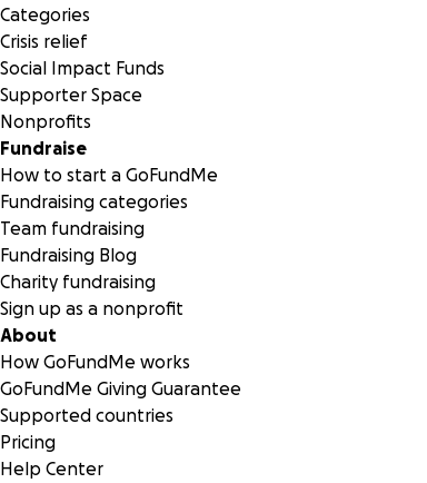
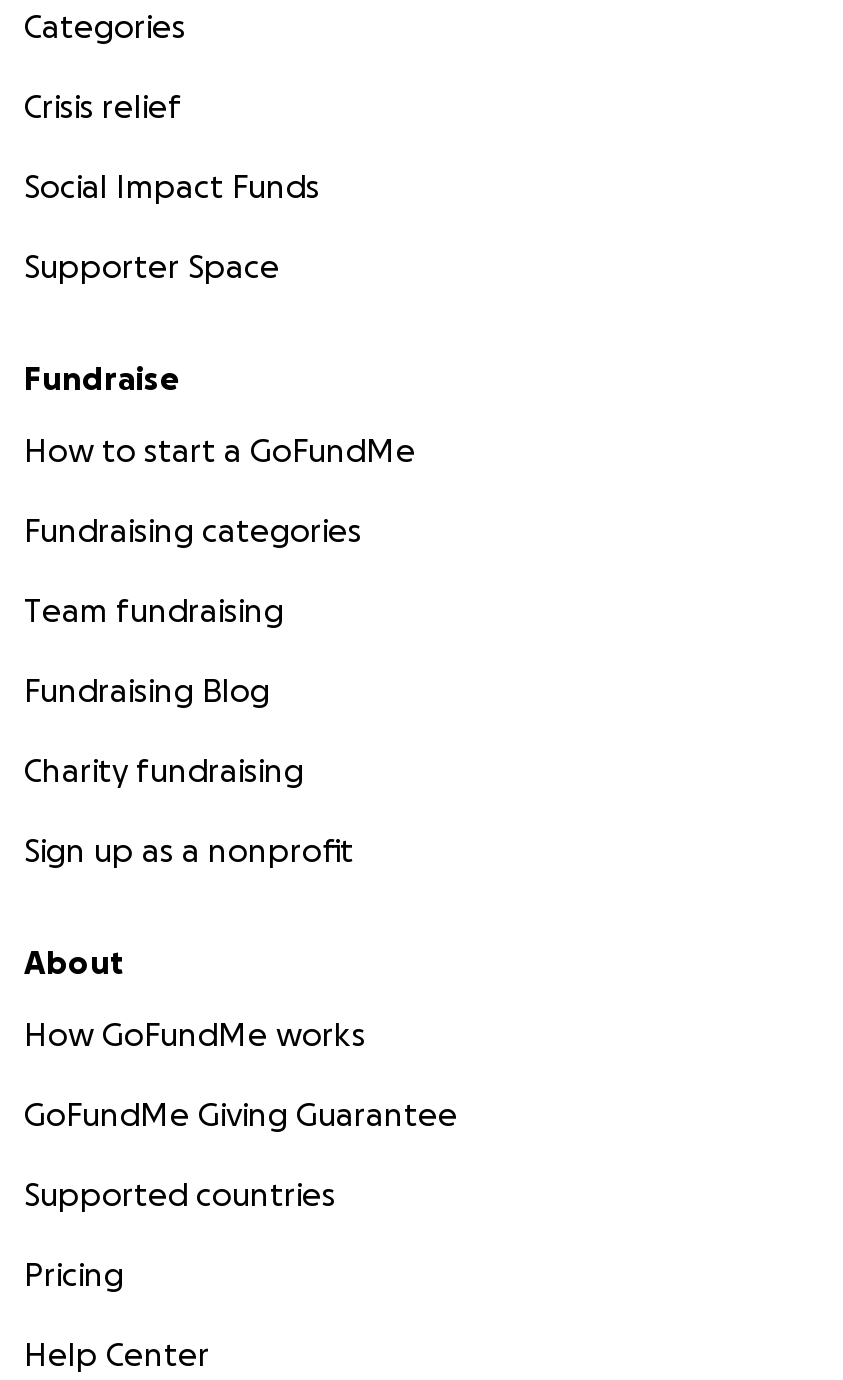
- Nonprofits
